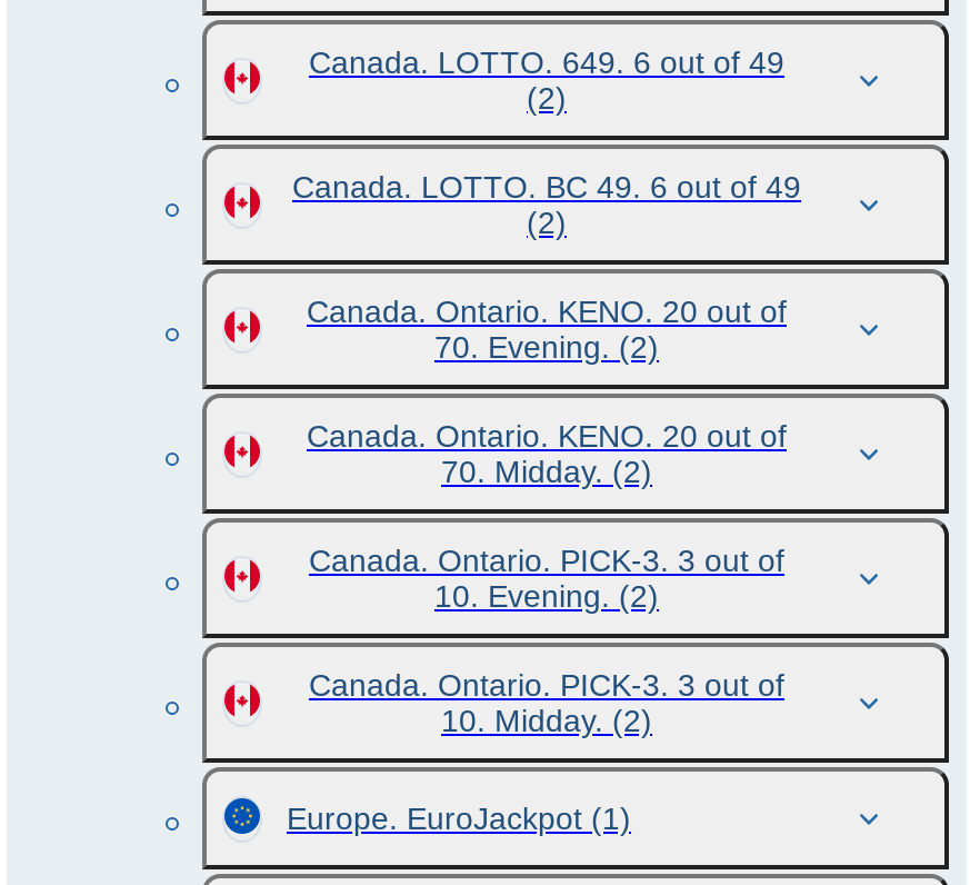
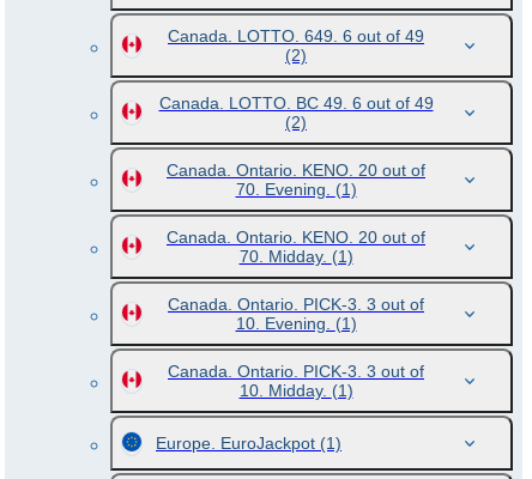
- 70. Evening. (2)
+ 70. Evening. (1)

- 70. Midday. (2)
+ 70. Midday. (1)

- 10. Evening. (2)
+ 10. Evening. (1)

- 10. Midday. (2)
+ 10. Midday. (1)
